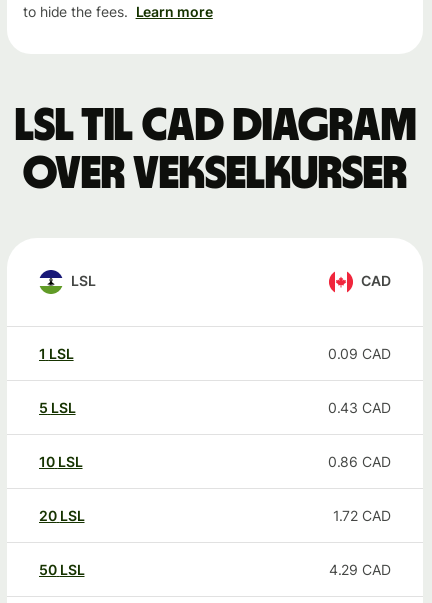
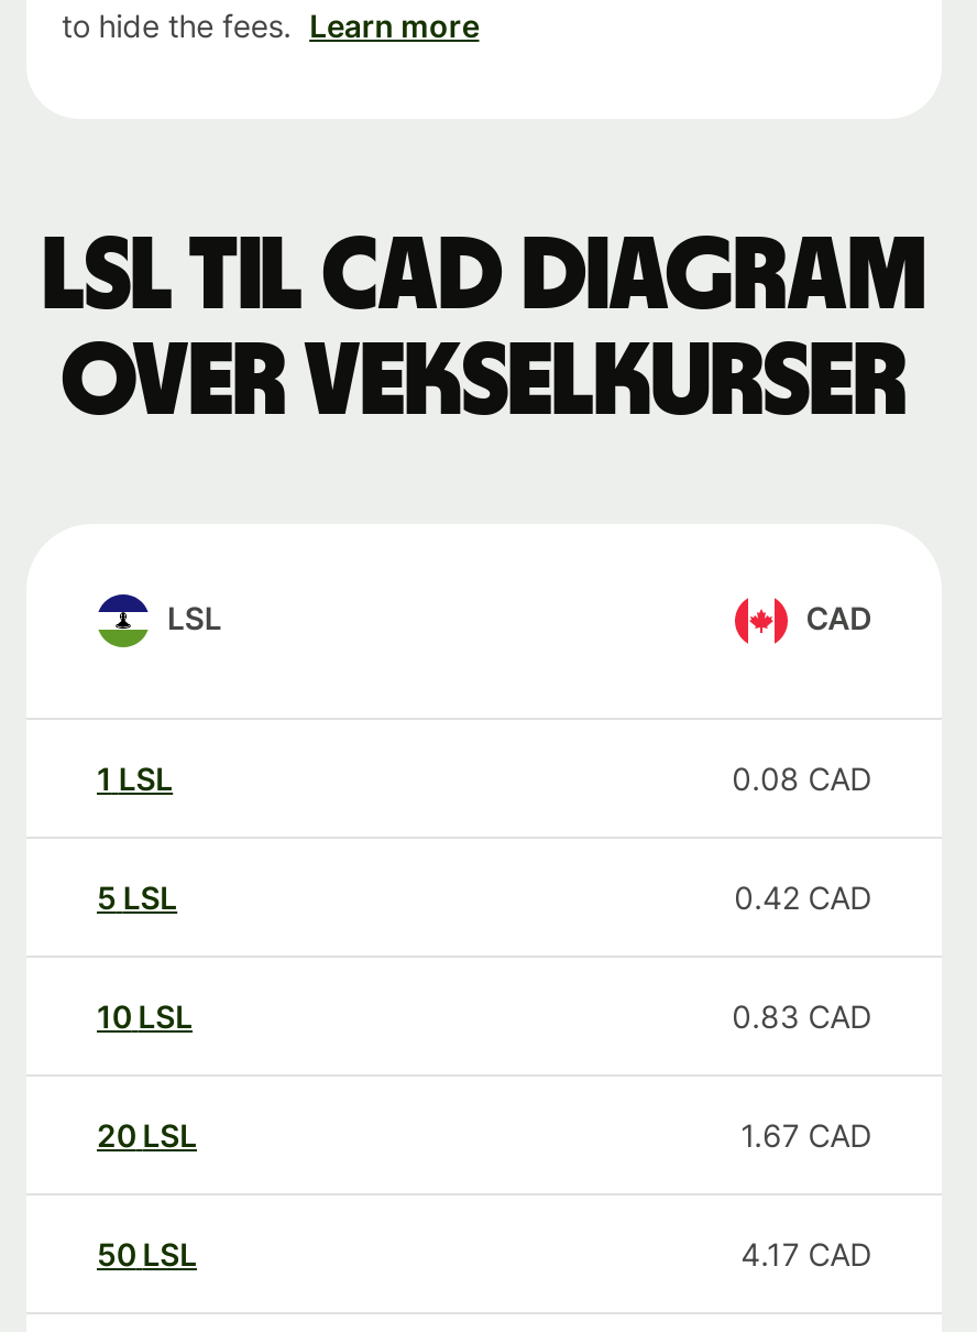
- 0.09 CAD
+ 0.08 CAD

- 0.43 CAD
+ 0.42 CAD

- 0.86 CAD
+ 0.83 CAD

- 1.72 CAD
+ 1.67 CAD

- 4.29 CAD
+ 4.17 CAD
